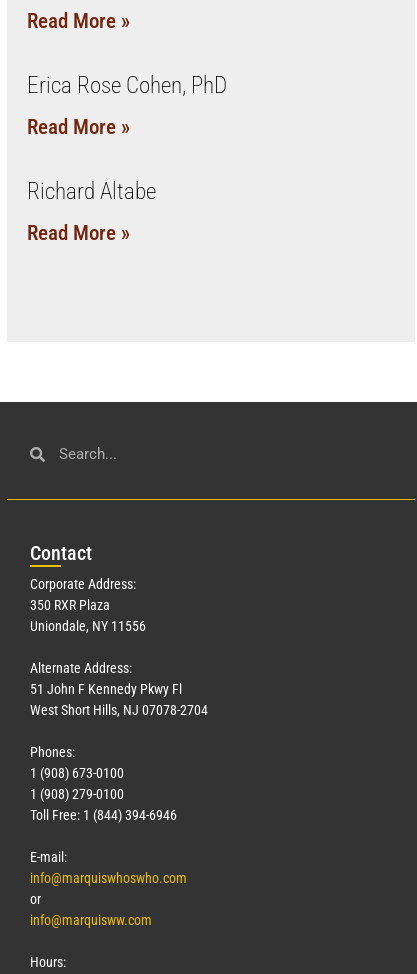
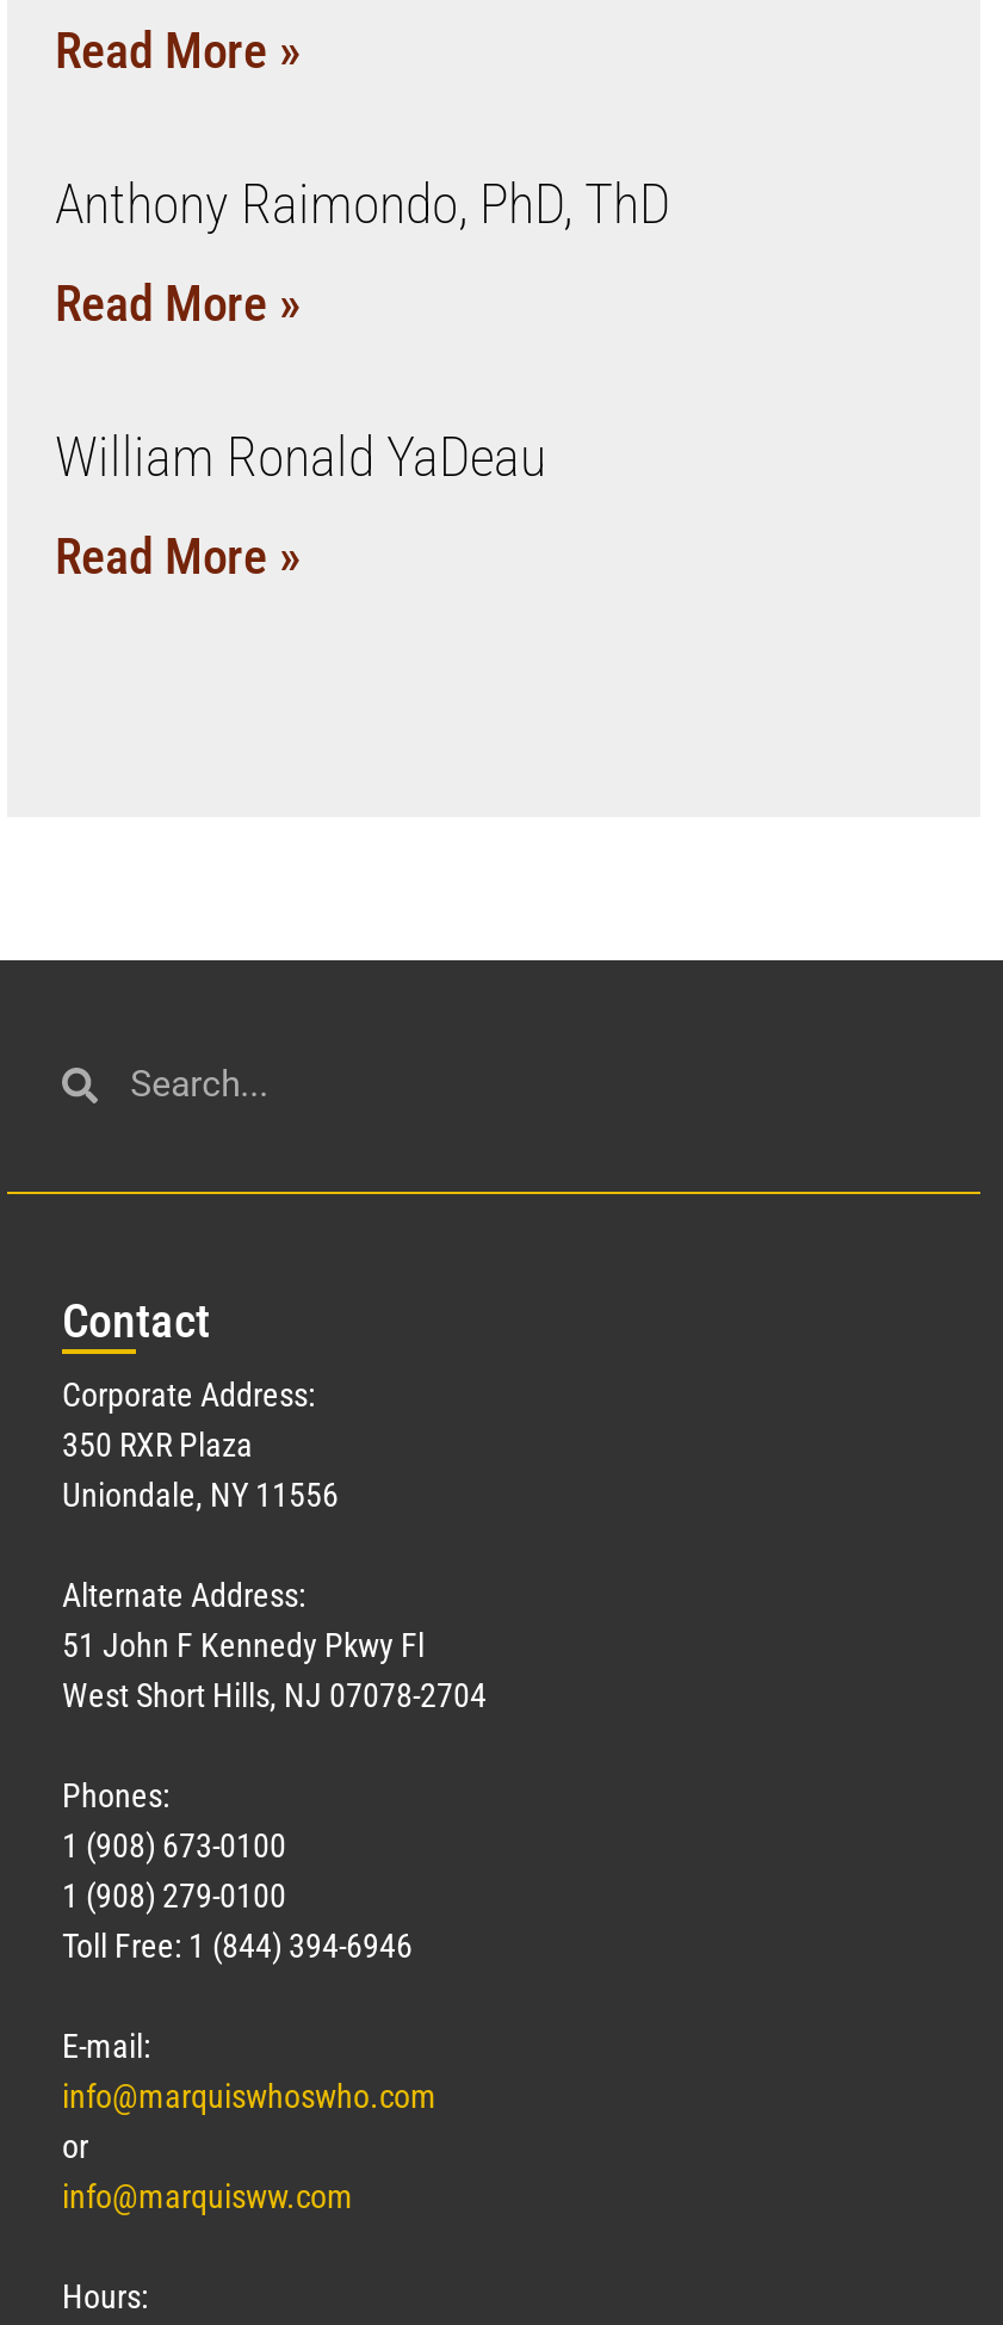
- Erica Rose Cohen, PhD
+ Anthony Raimondo, PhD, ThD

- Richard Altabe
+ William Ronald YaDeau
